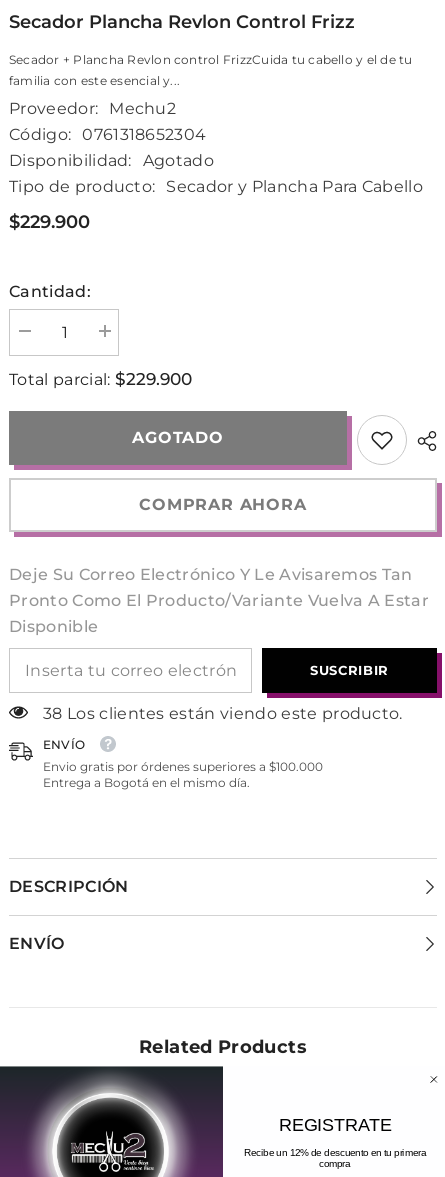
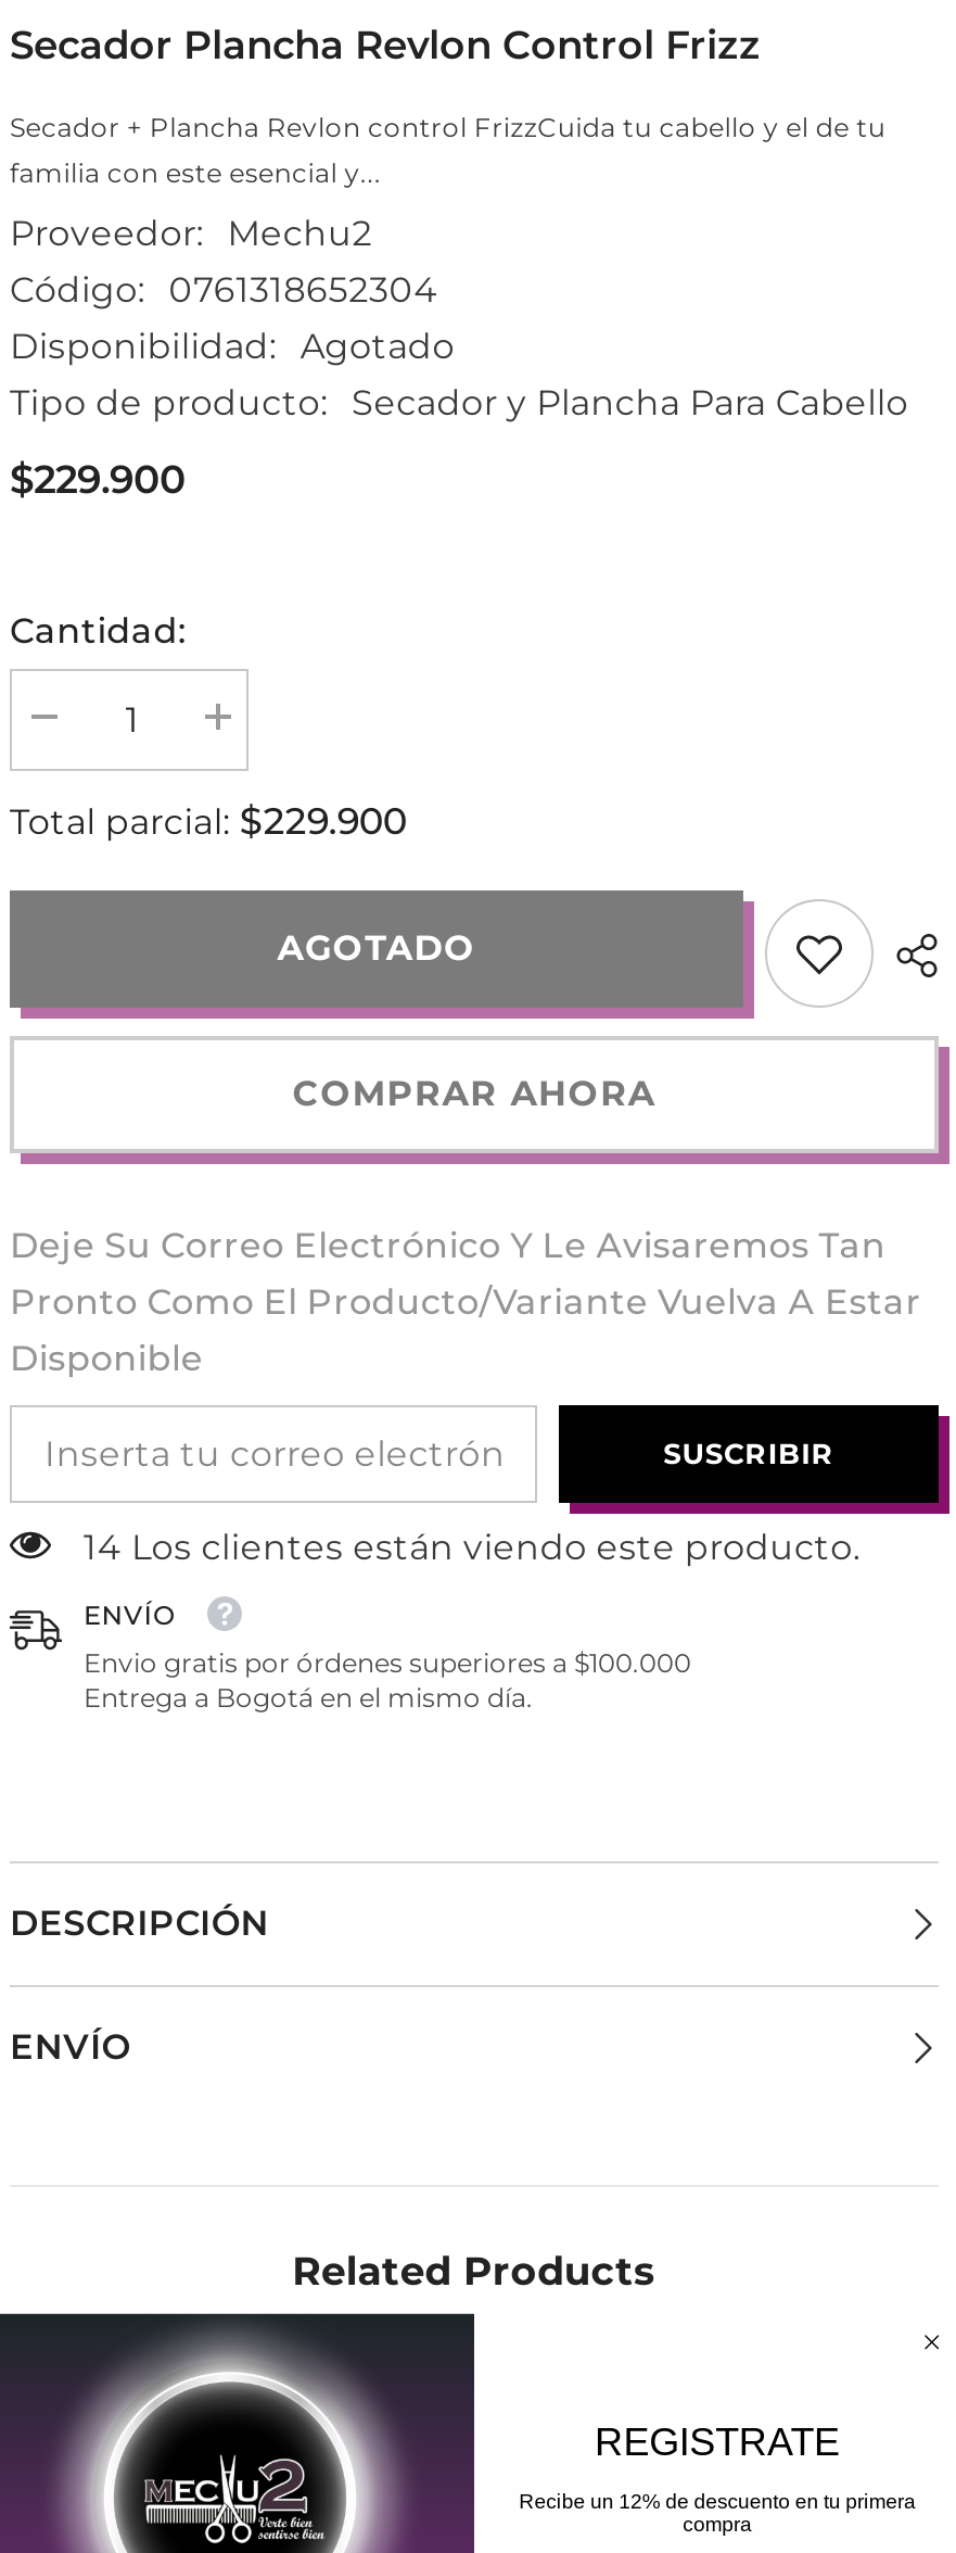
- 38 Los clientes están viendo este producto.
+ 14 Los clientes están viendo este producto.
